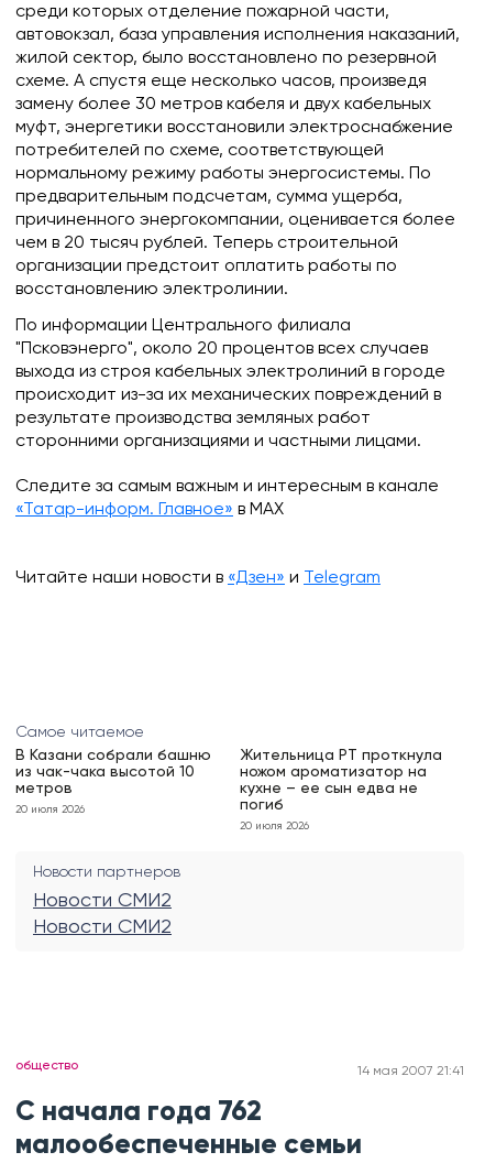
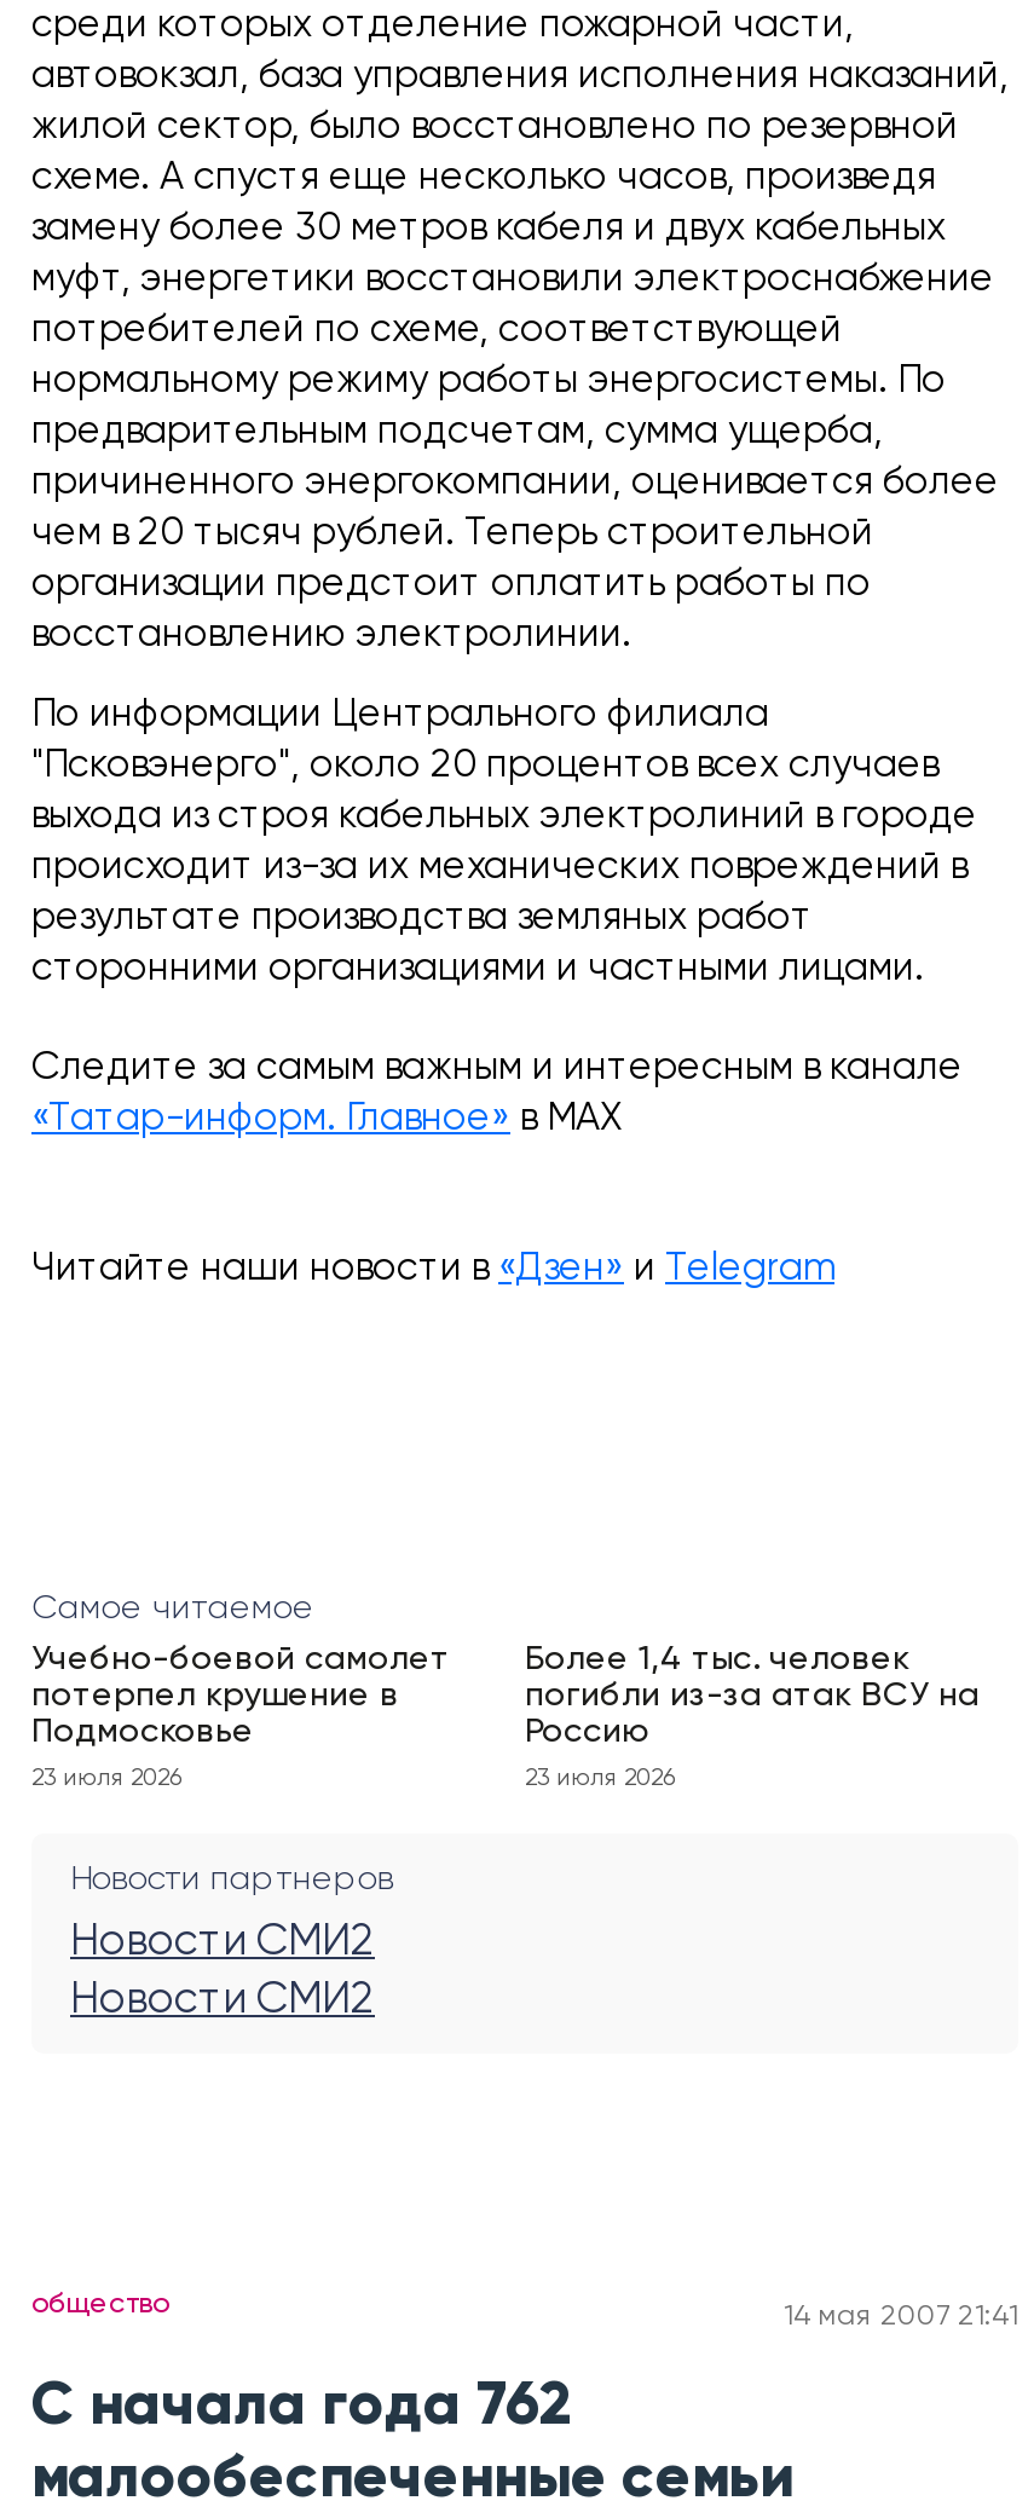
- В Казани собрали башню
- из чак-чака высотой 10
- метров
+ Учебно-боевой самолет
+ потерпел крушение в
+ Подмосковье

- Жительница РТ проткнула
- ножом ароматизатор на
- кухне – ее сын едва не
- погиб
+ Более 1,4 тыс. человек
+ погибли из-за атак ВСУ на
+ Россию

- 20 июля 2026
+ 23 июля 2026

- 20 июля 2026
+ 23 июля 2026
